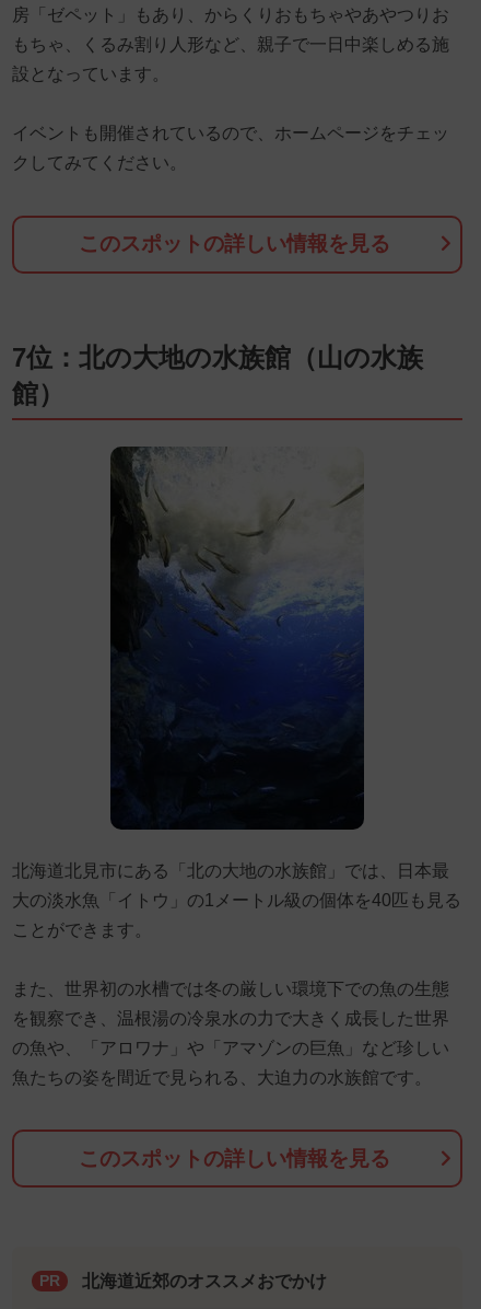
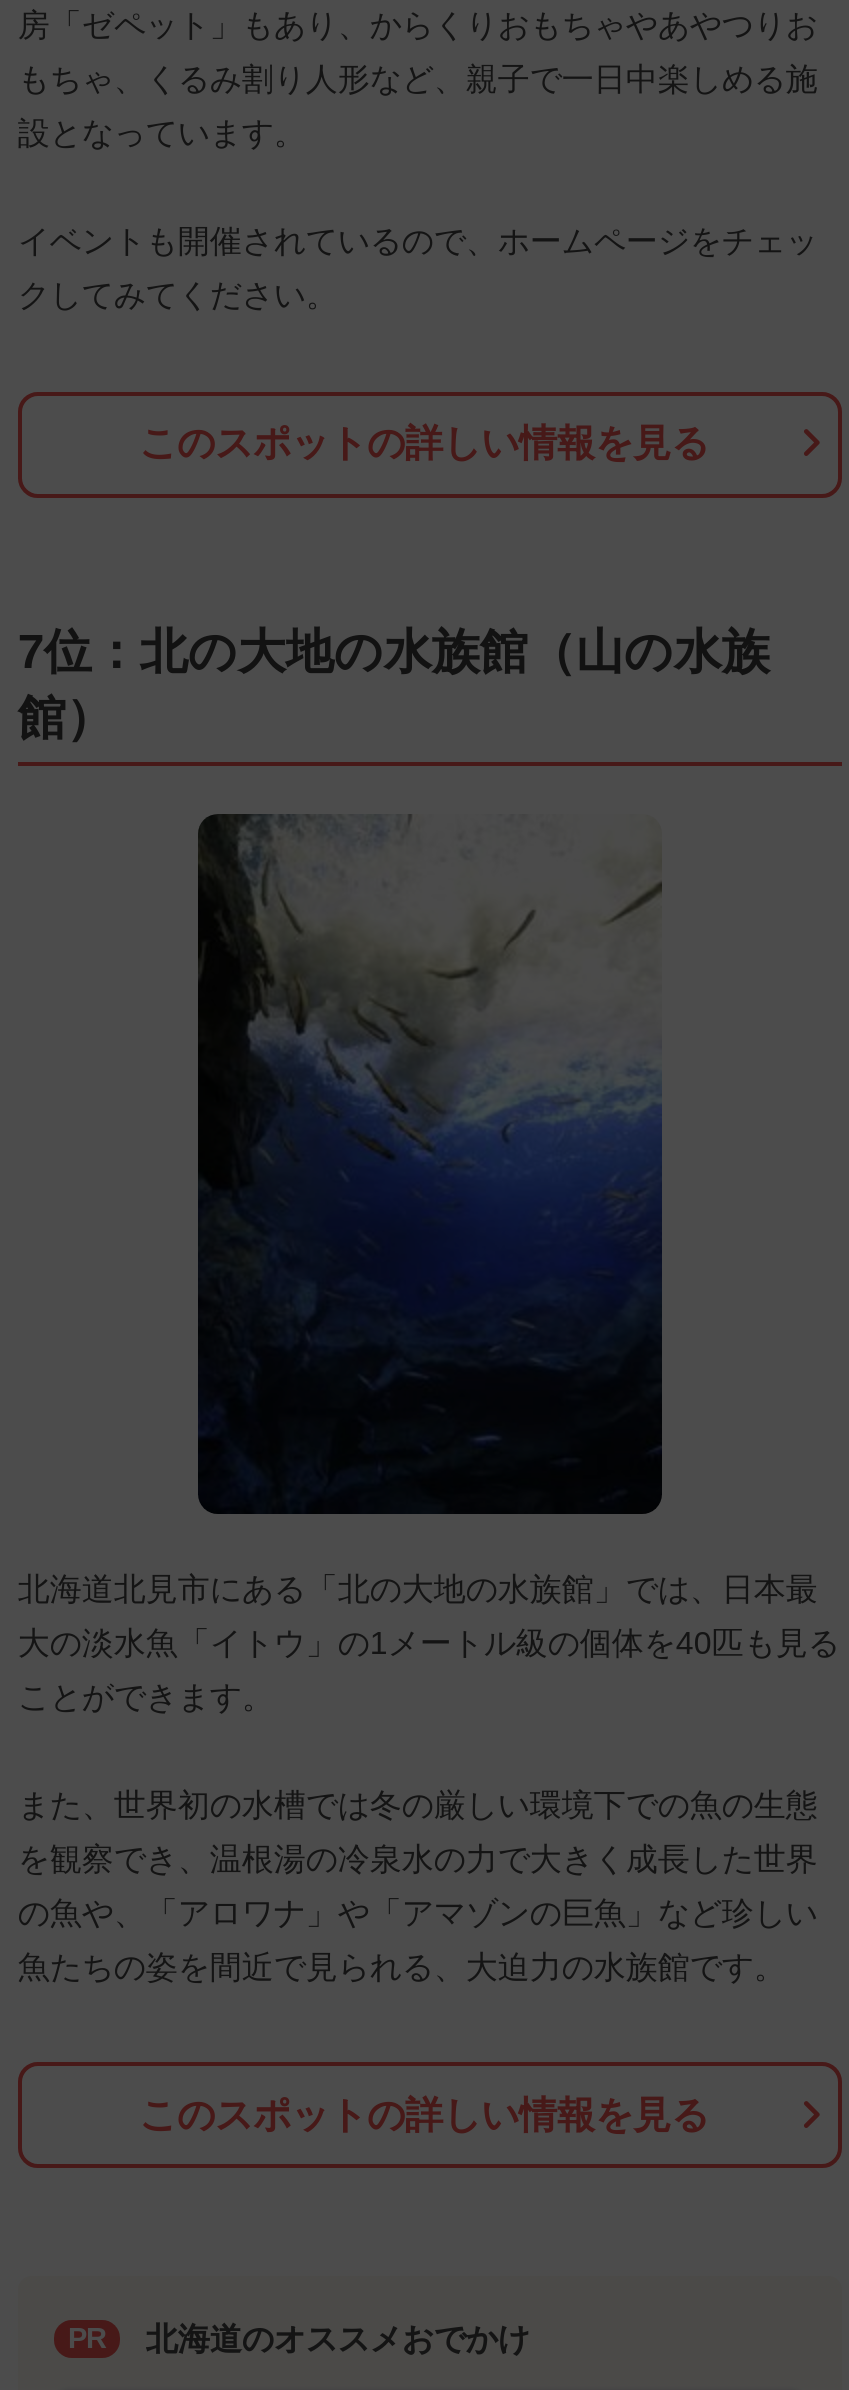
- 北海道近郊のオススメおでかけ
+ 北海道のオススメおでかけ
